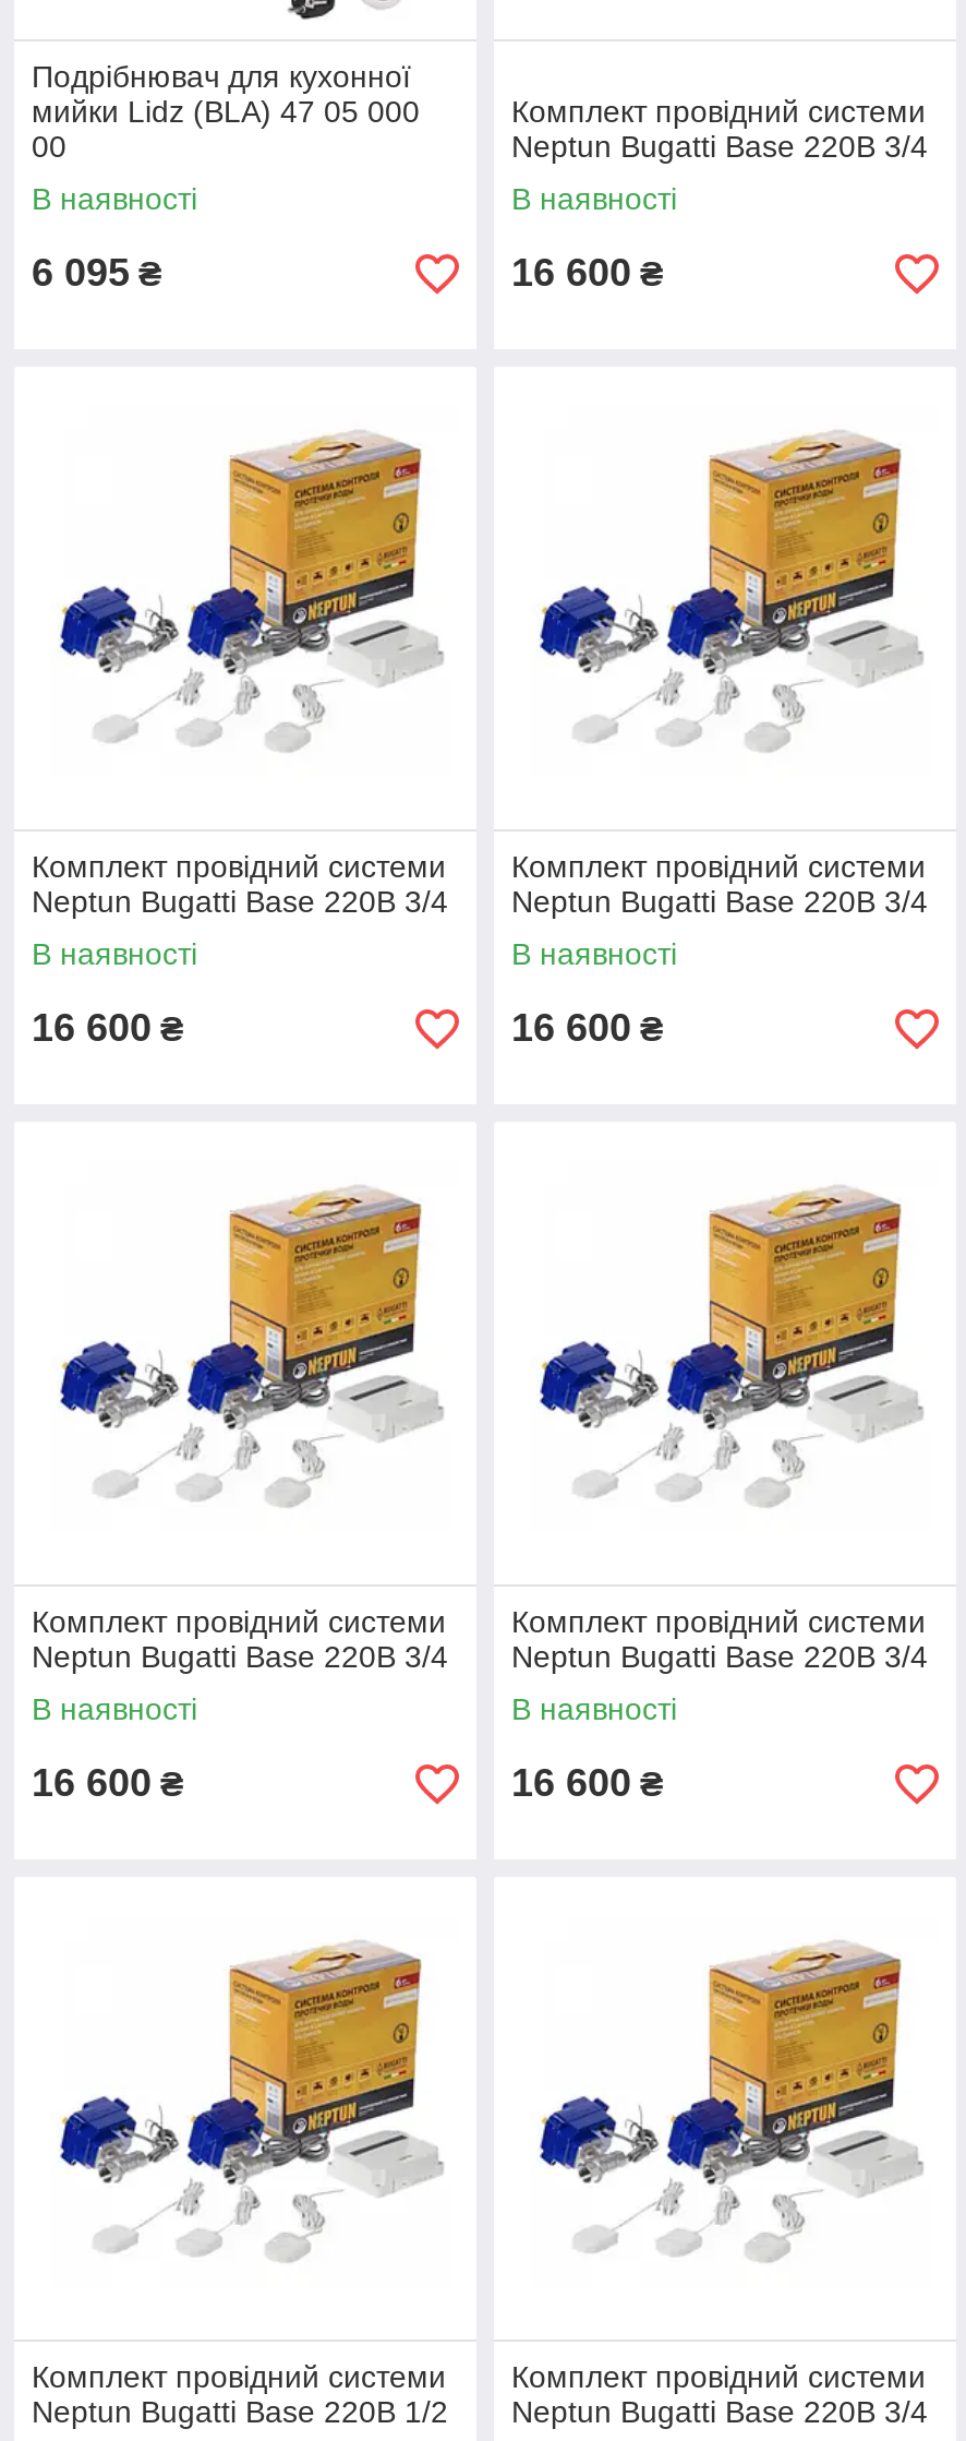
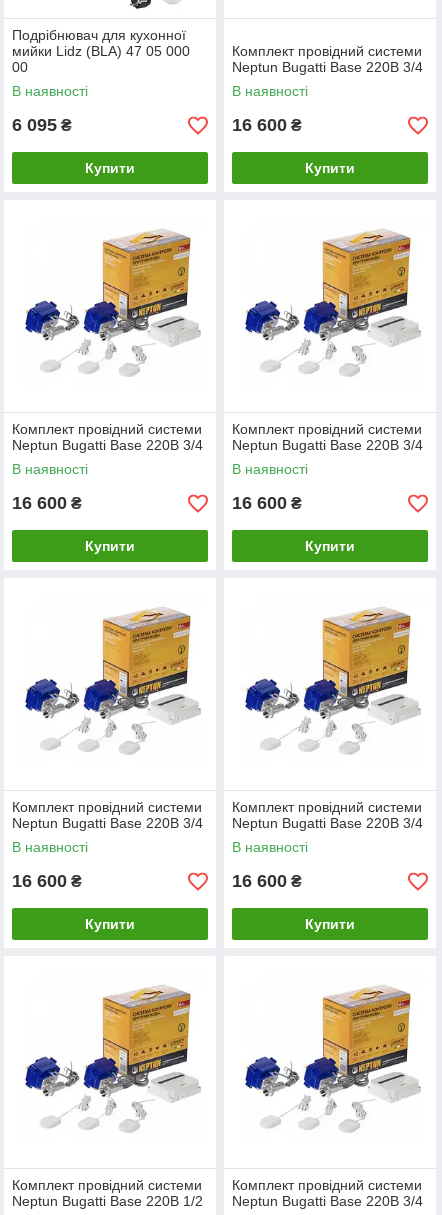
+ Купити

+ Купити

+ Купити

+ Купити

+ Купити

+ Купити
